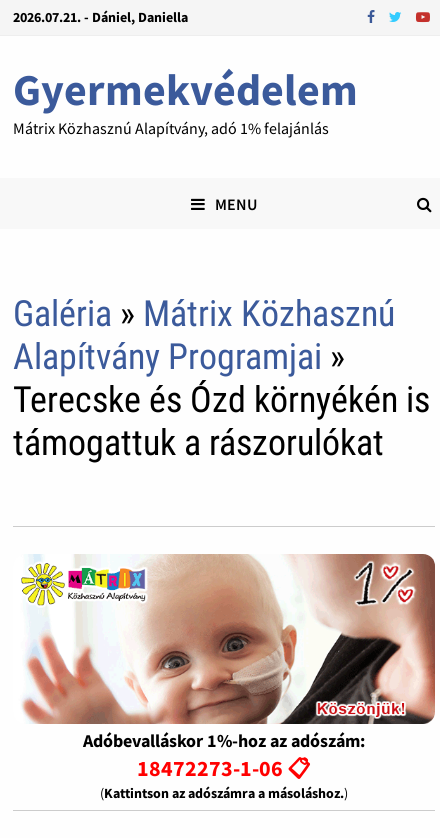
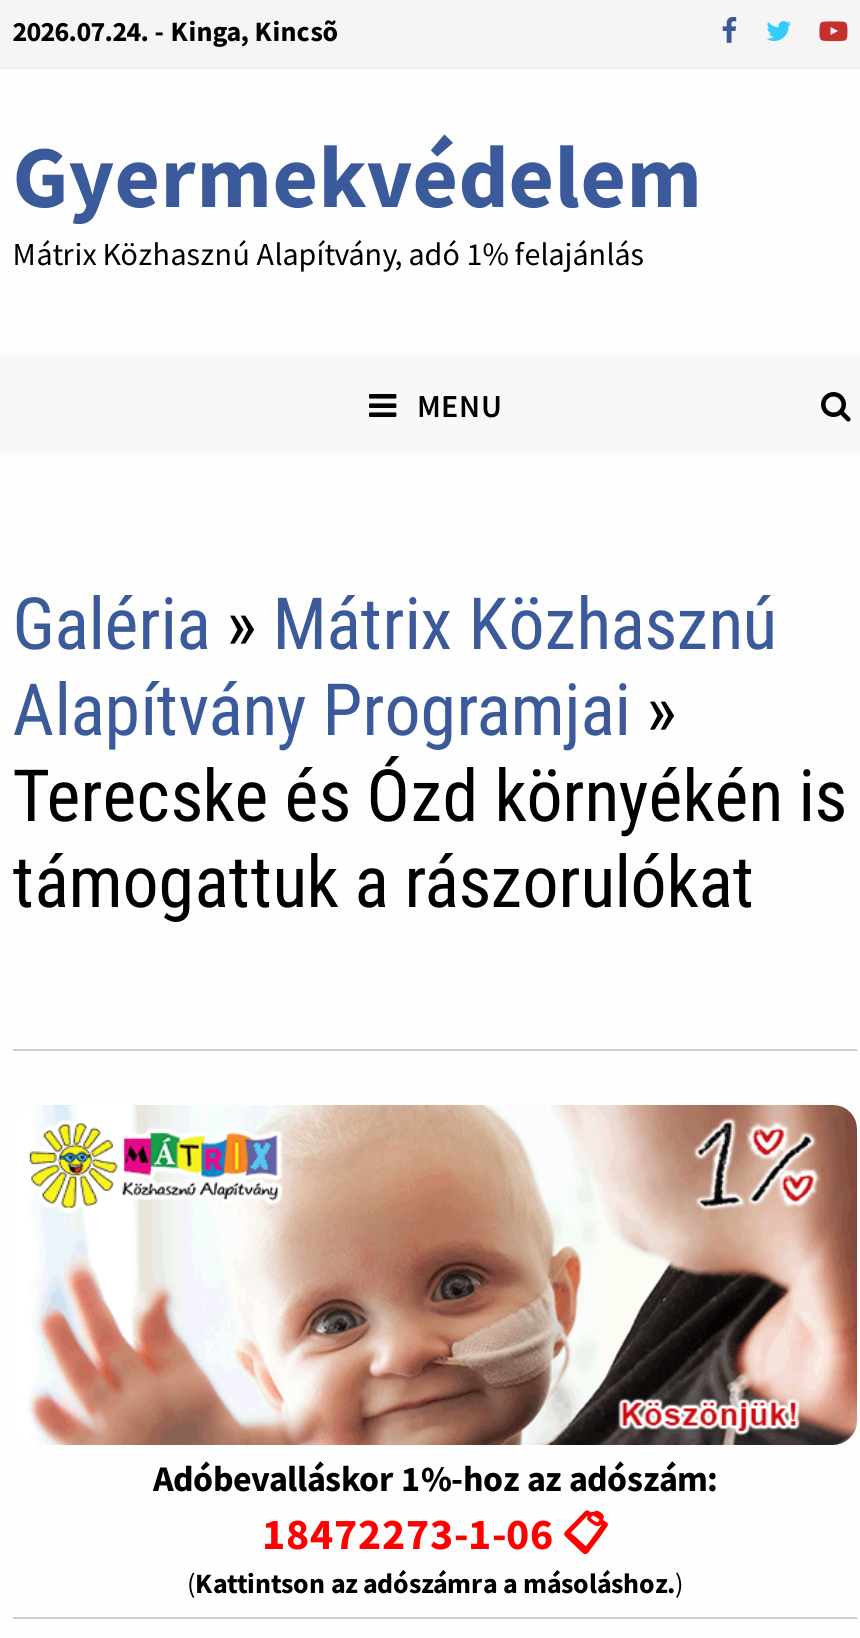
- 2026.07.21. - Dániel, Daniella
+ 2026.07.24. - Kinga, Kincsõ
